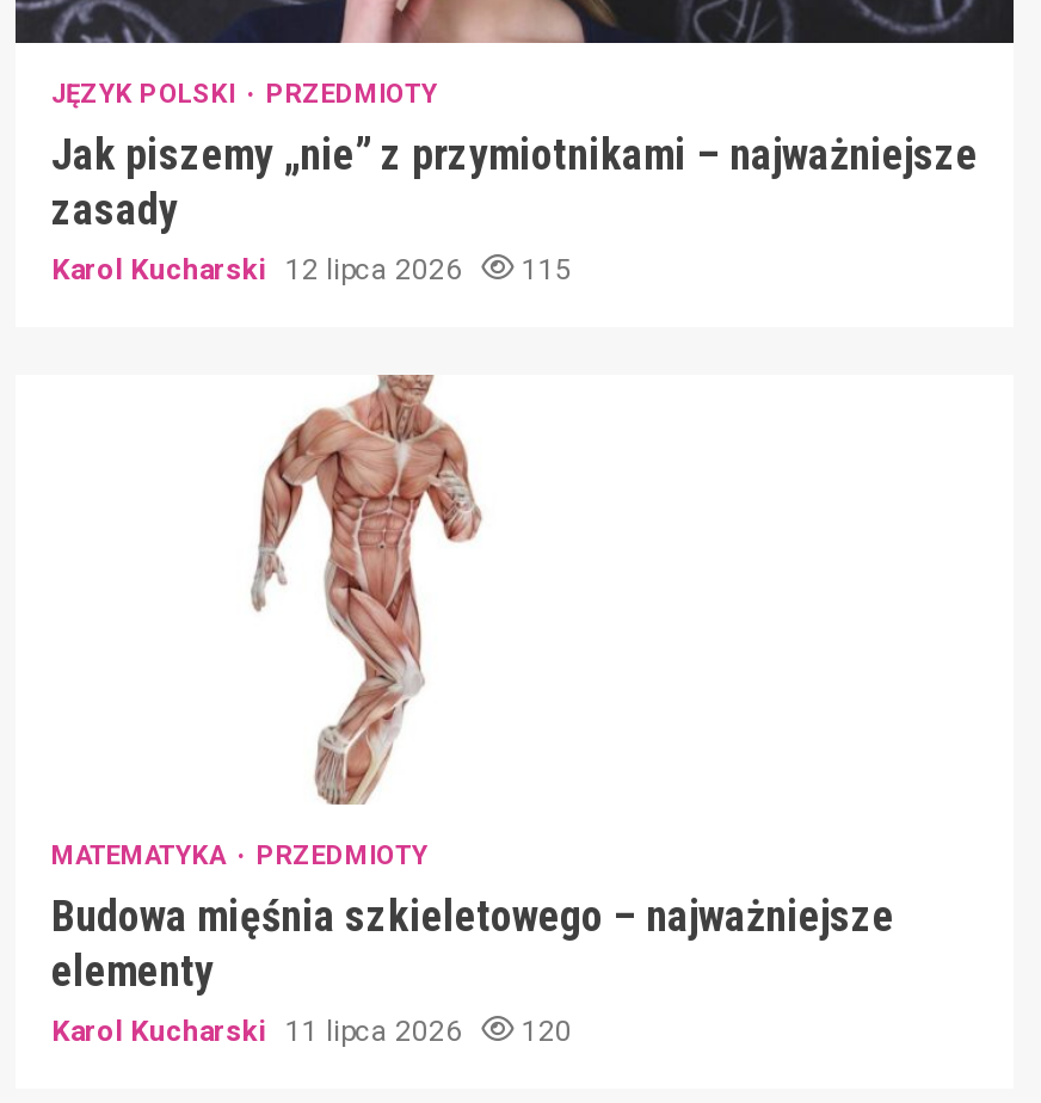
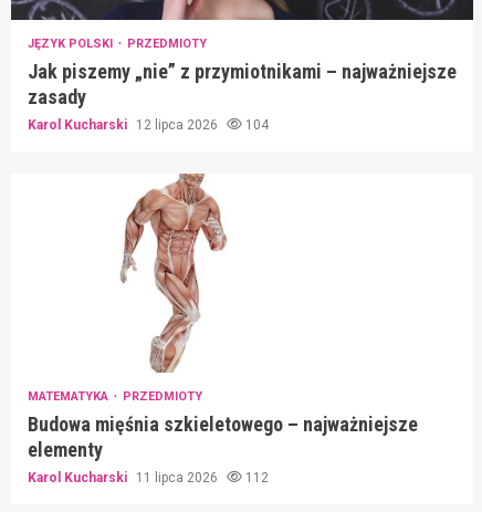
- Karol Kucharski 12 lipca 2026 115
+ Karol Kucharski 12 lipca 2026 104

- Karol Kucharski 11 lipca 2026 120
+ Karol Kucharski 11 lipca 2026 112
